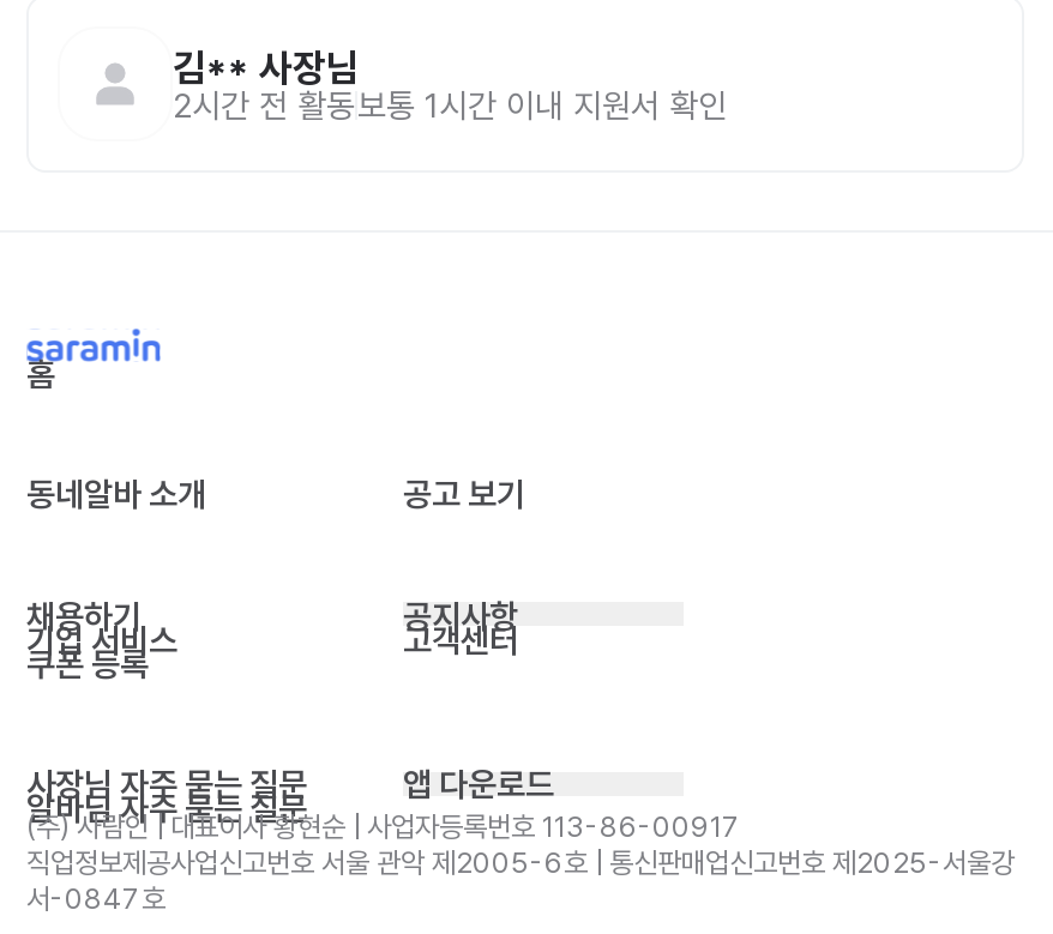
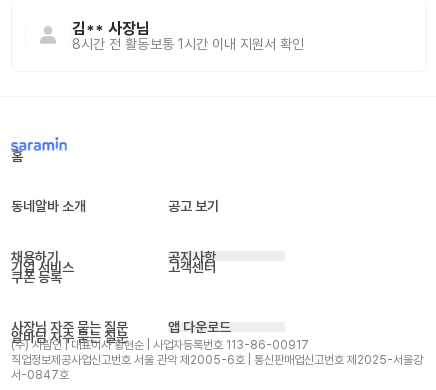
- 2시간 전 활동보통 1시간 이내 지원서 확인
+ 8시간 전 활동보통 1시간 이내 지원서 확인
